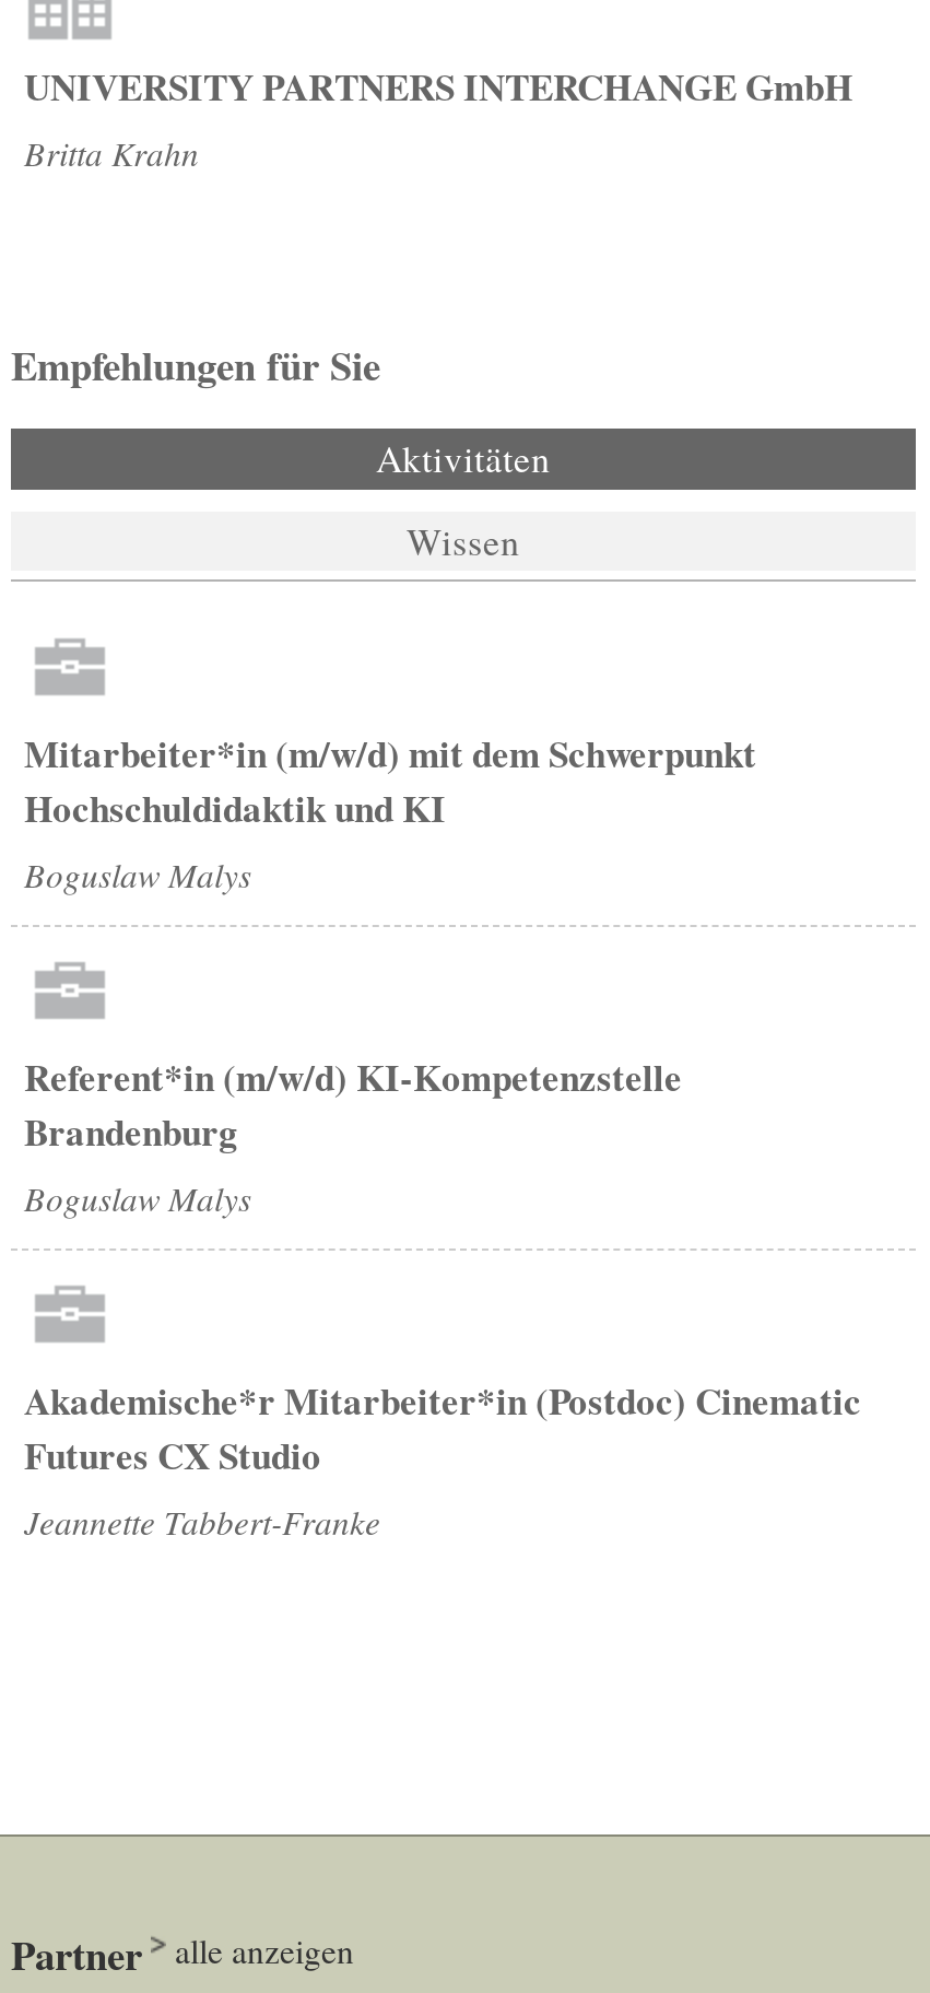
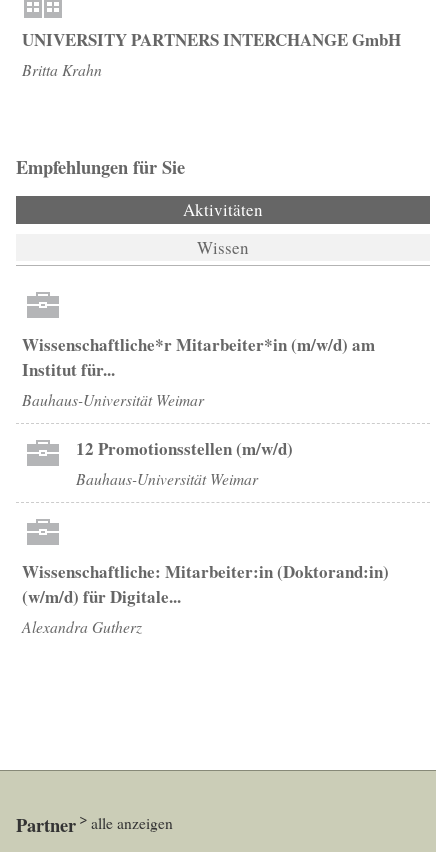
- Mitarbeiter*in (m/w/d) mit dem Schwerpunkt
- Hochschuldidaktik und KI
- Boguslaw Malys
+ Wissenschaftliche*r Mitarbeiter*in (m/w/d) am
+ Institut für...
+ Bauhaus-Universität Weimar

- Referent*in (m/w/d) KI-Kompetenzstelle
- Brandenburg
- Boguslaw Malys
+ 12 Promotionsstellen (m/w/d)
+ Bauhaus-Universität Weimar

- Akademische*r Mitarbeiter*in (Postdoc) Cinematic
- Futures CX Studio
- Jeannette Tabbert-Franke
+ Wissenschaftliche: Mitarbeiter:in (Doktorand:in)
+ (w/m/d) für Digitale...
+ Alexandra Gutherz
